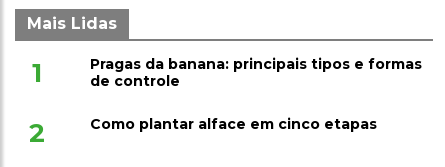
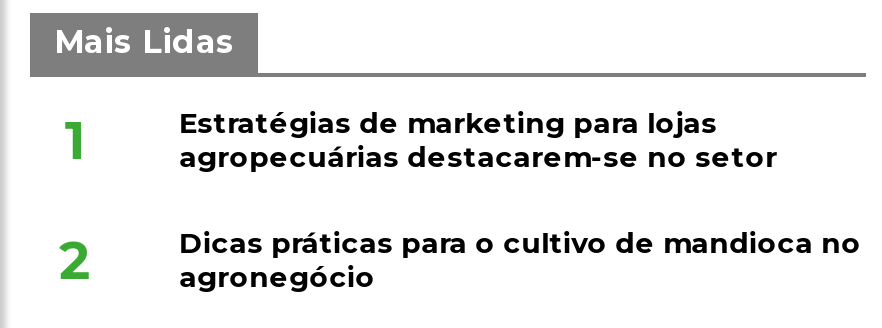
- Pragas da banana: principais tipos e formas
- de controle
+ Estratégias de marketing para lojas
+ agropecuárias destacarem-se no setor

- Como plantar alface em cinco etapas
+ Dicas práticas para o cultivo de mandioca no
+ agronegócio
